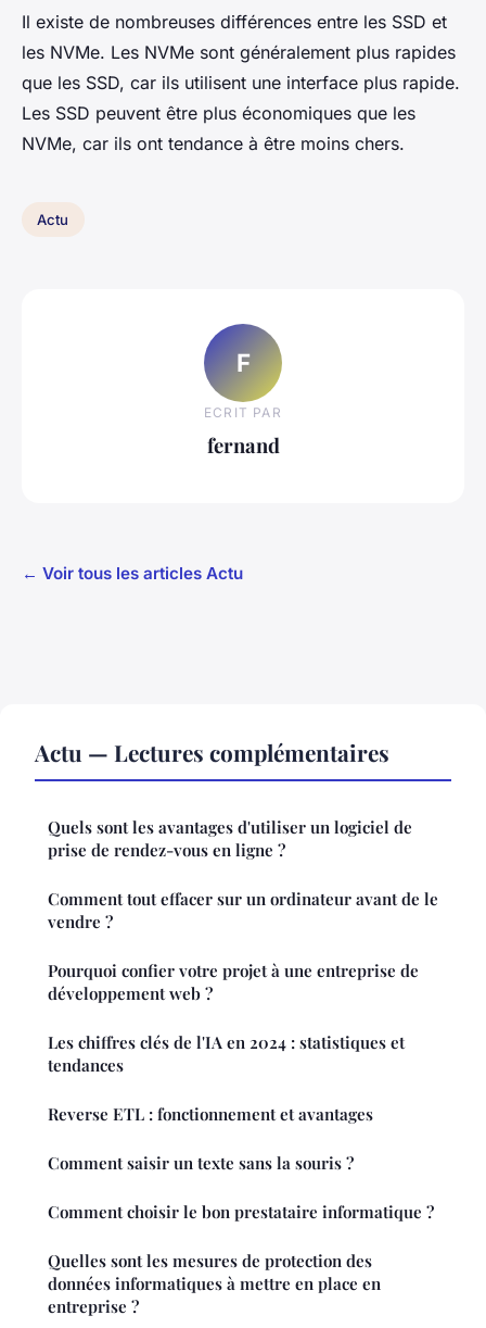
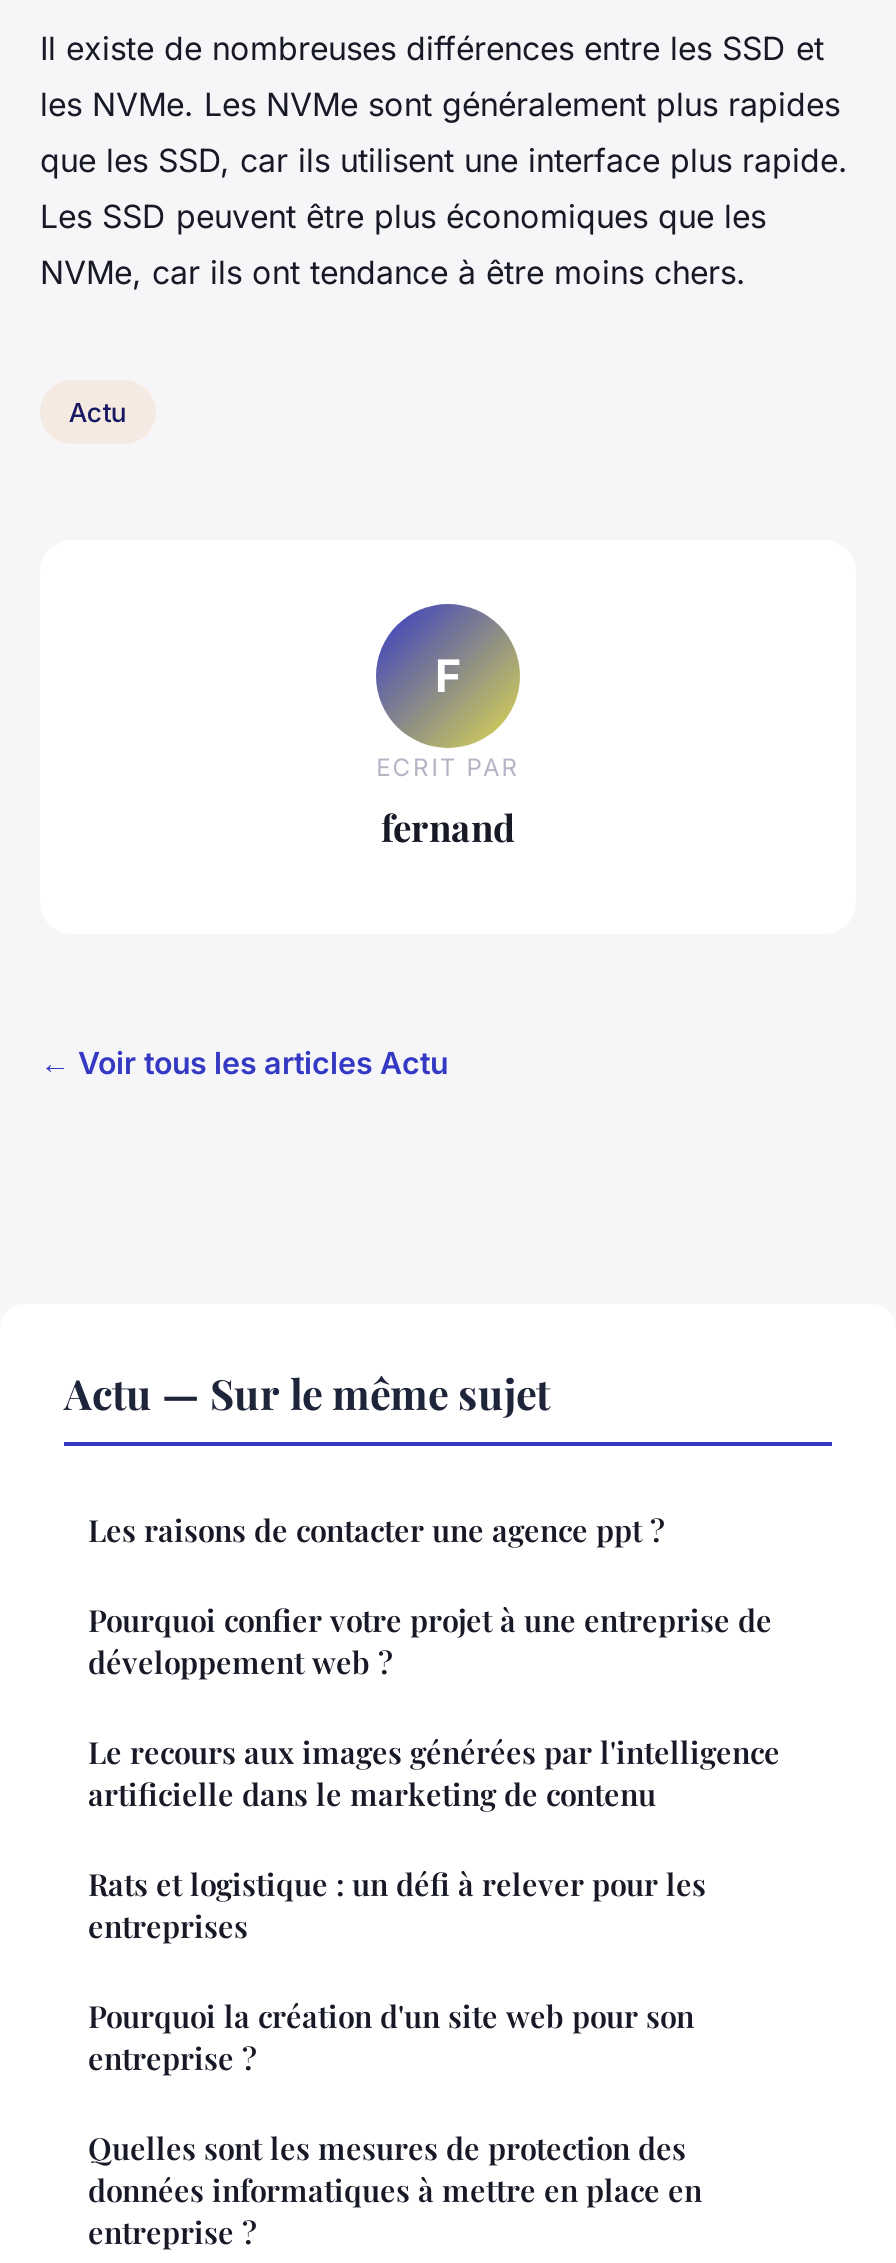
- Actu — Lectures complémentaires
- Quels sont les avantages d'utiliser un logiciel de
- prise de rendez-vous en ligne ?
- Comment tout effacer sur un ordinateur avant de le
- vendre ?
+ Actu — Sur le même sujet
+ Les raisons de contacter une agence ppt ?

- Les chiffres clés de l'IA en 2024 : statistiques et
- tendances
- Reverse ETL : fonctionnement et avantages
- Comment saisir un texte sans la souris ?
- Comment choisir le bon prestataire informatique ?
+ Le recours aux images générées par l'intelligence
+ artificielle dans le marketing de contenu
+ Rats et logistique : un défi à relever pour les
+ entreprises
+ Pourquoi la création d'un site web pour son
+ entreprise ?
